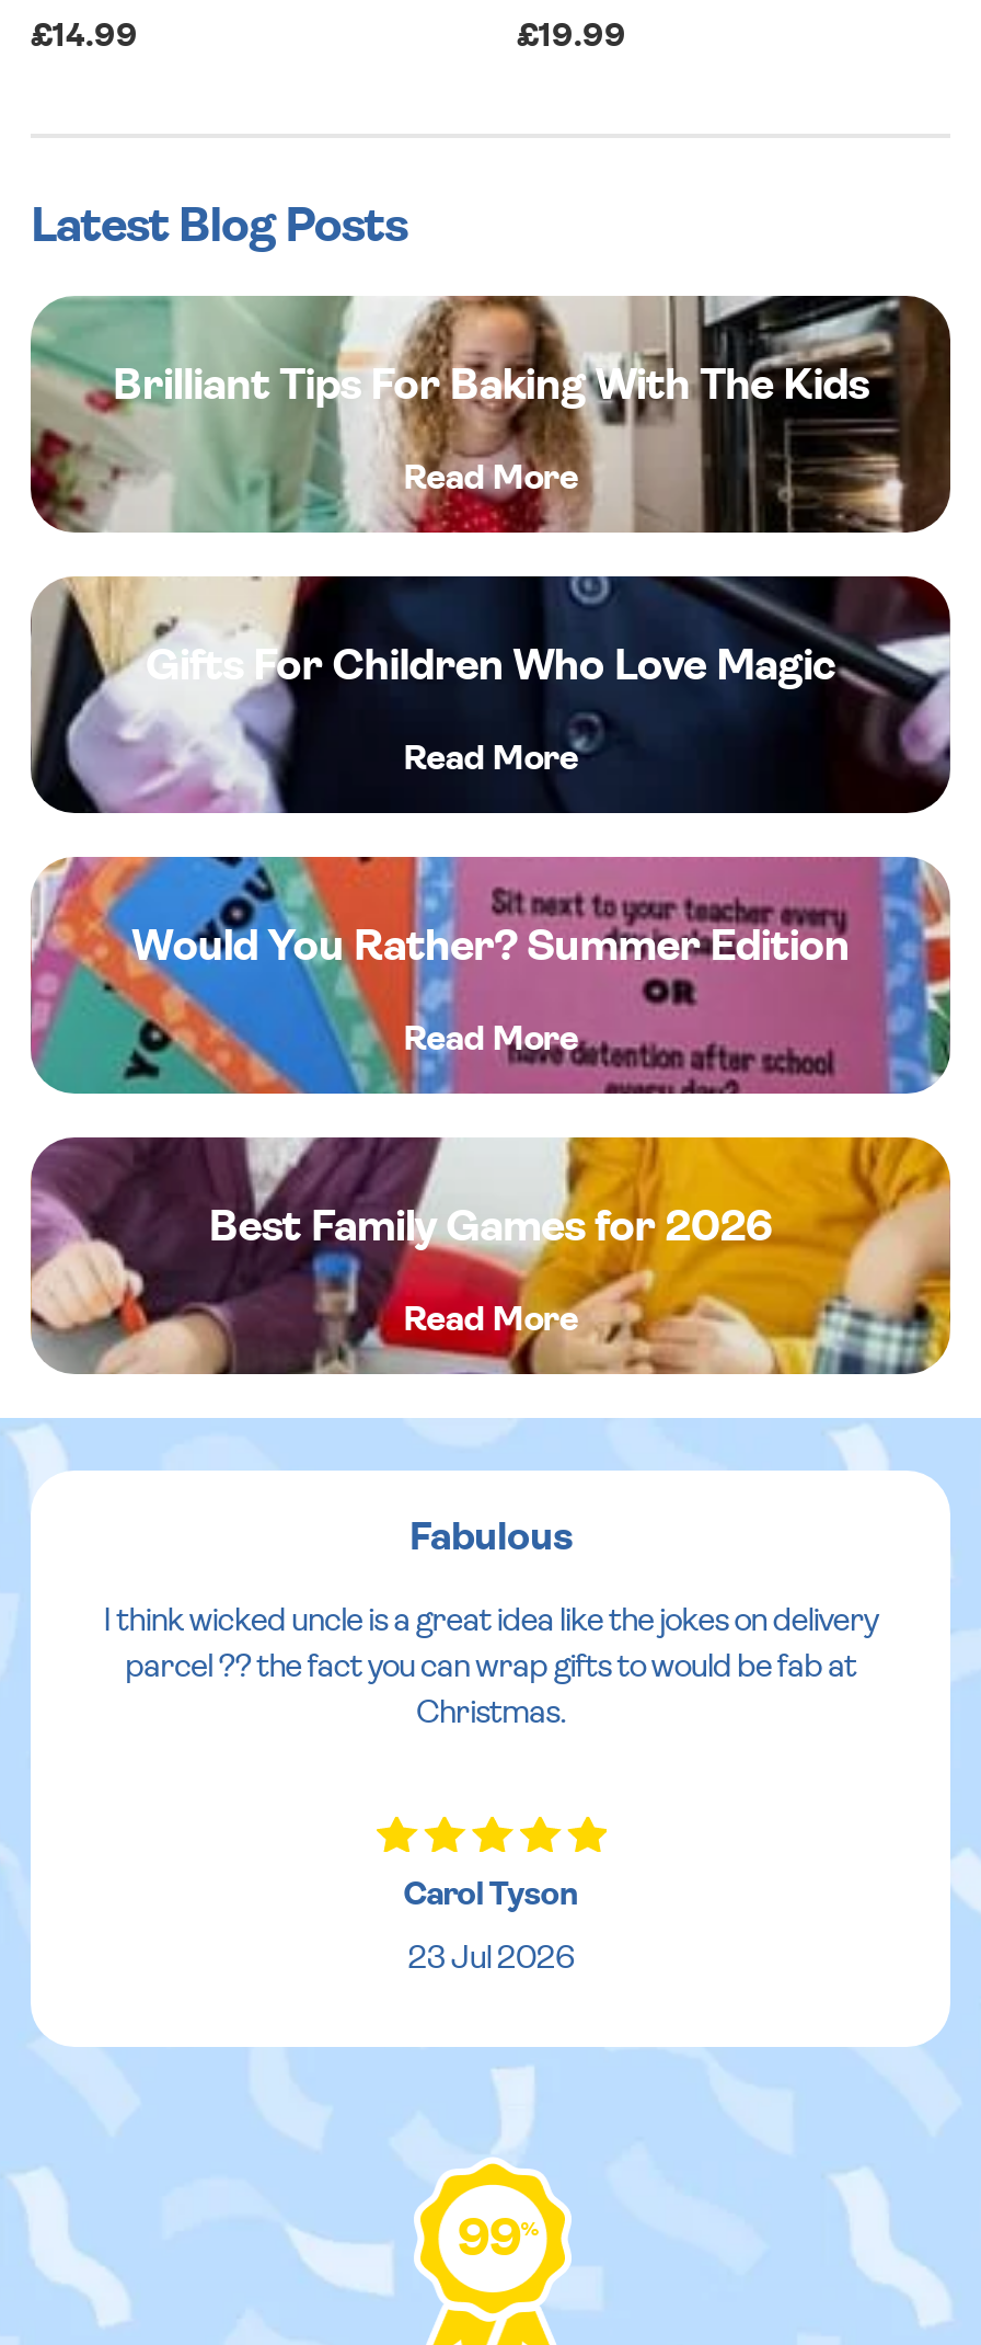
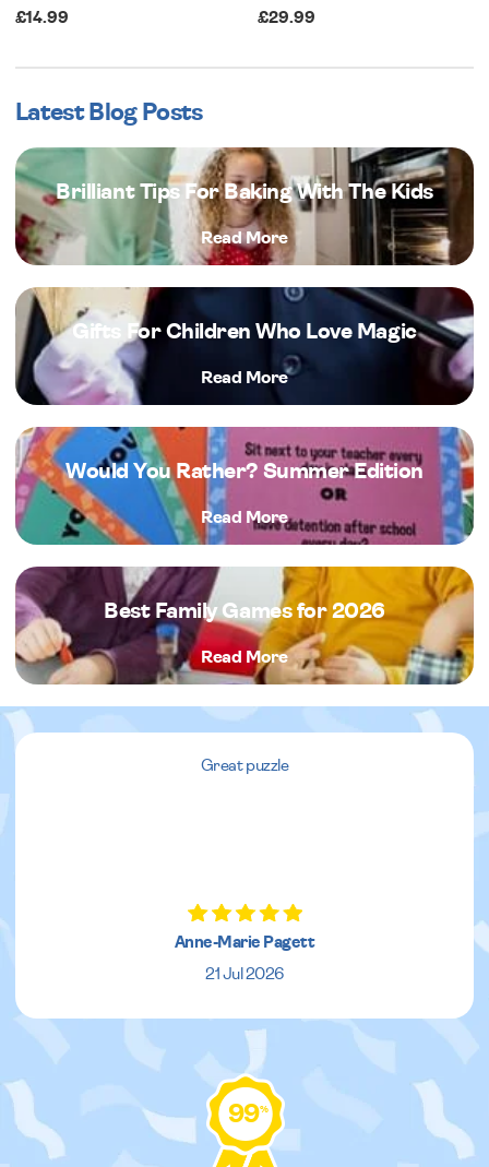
- £19.99
+ £29.99

- Fabulous
- I think wicked uncle is a great idea like the jokes on delivery
- parcel ?? the fact you can wrap gifts to would be fab at
- Christmas.
+ Great puzzle

- Carol Tyson
- 23 Jul 2026
+ Anne-Marie Pagett
+ 21 Jul 2026
